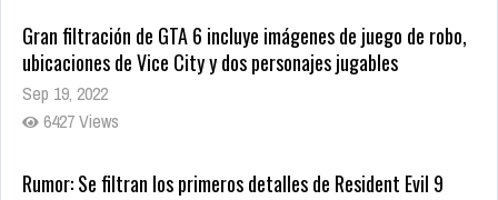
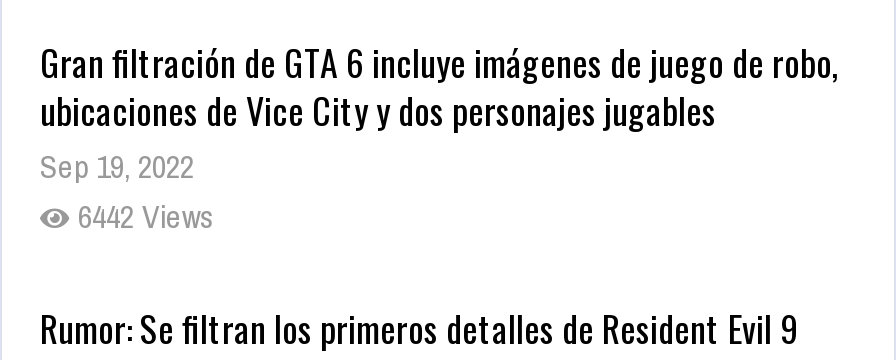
- 6427 Views
+ 6442 Views
